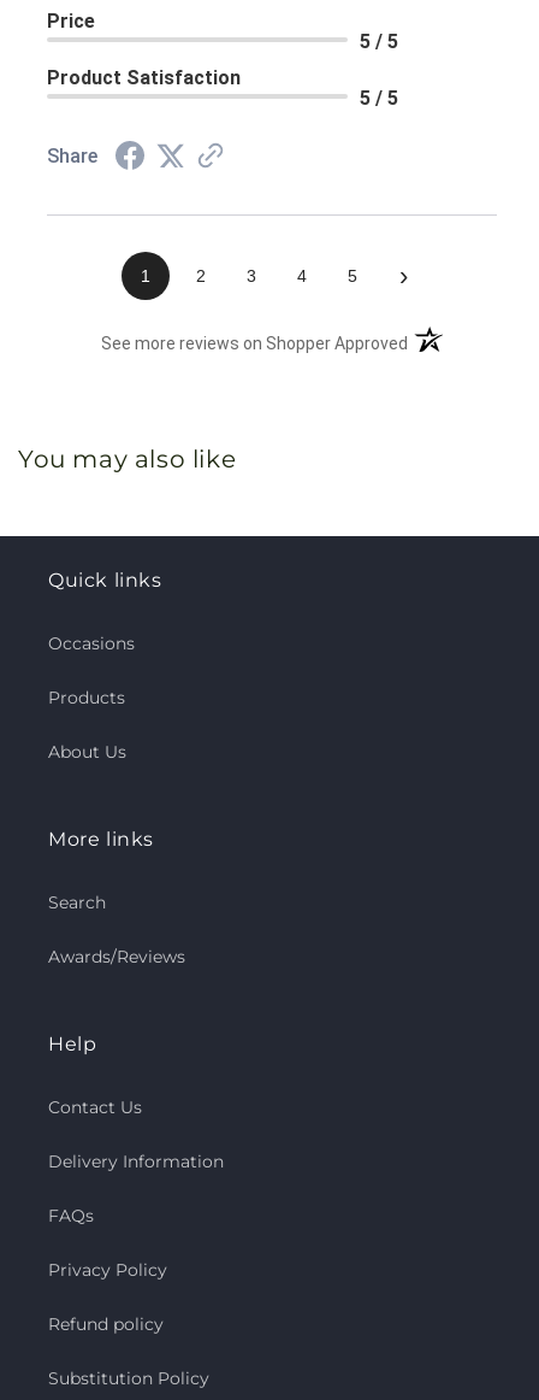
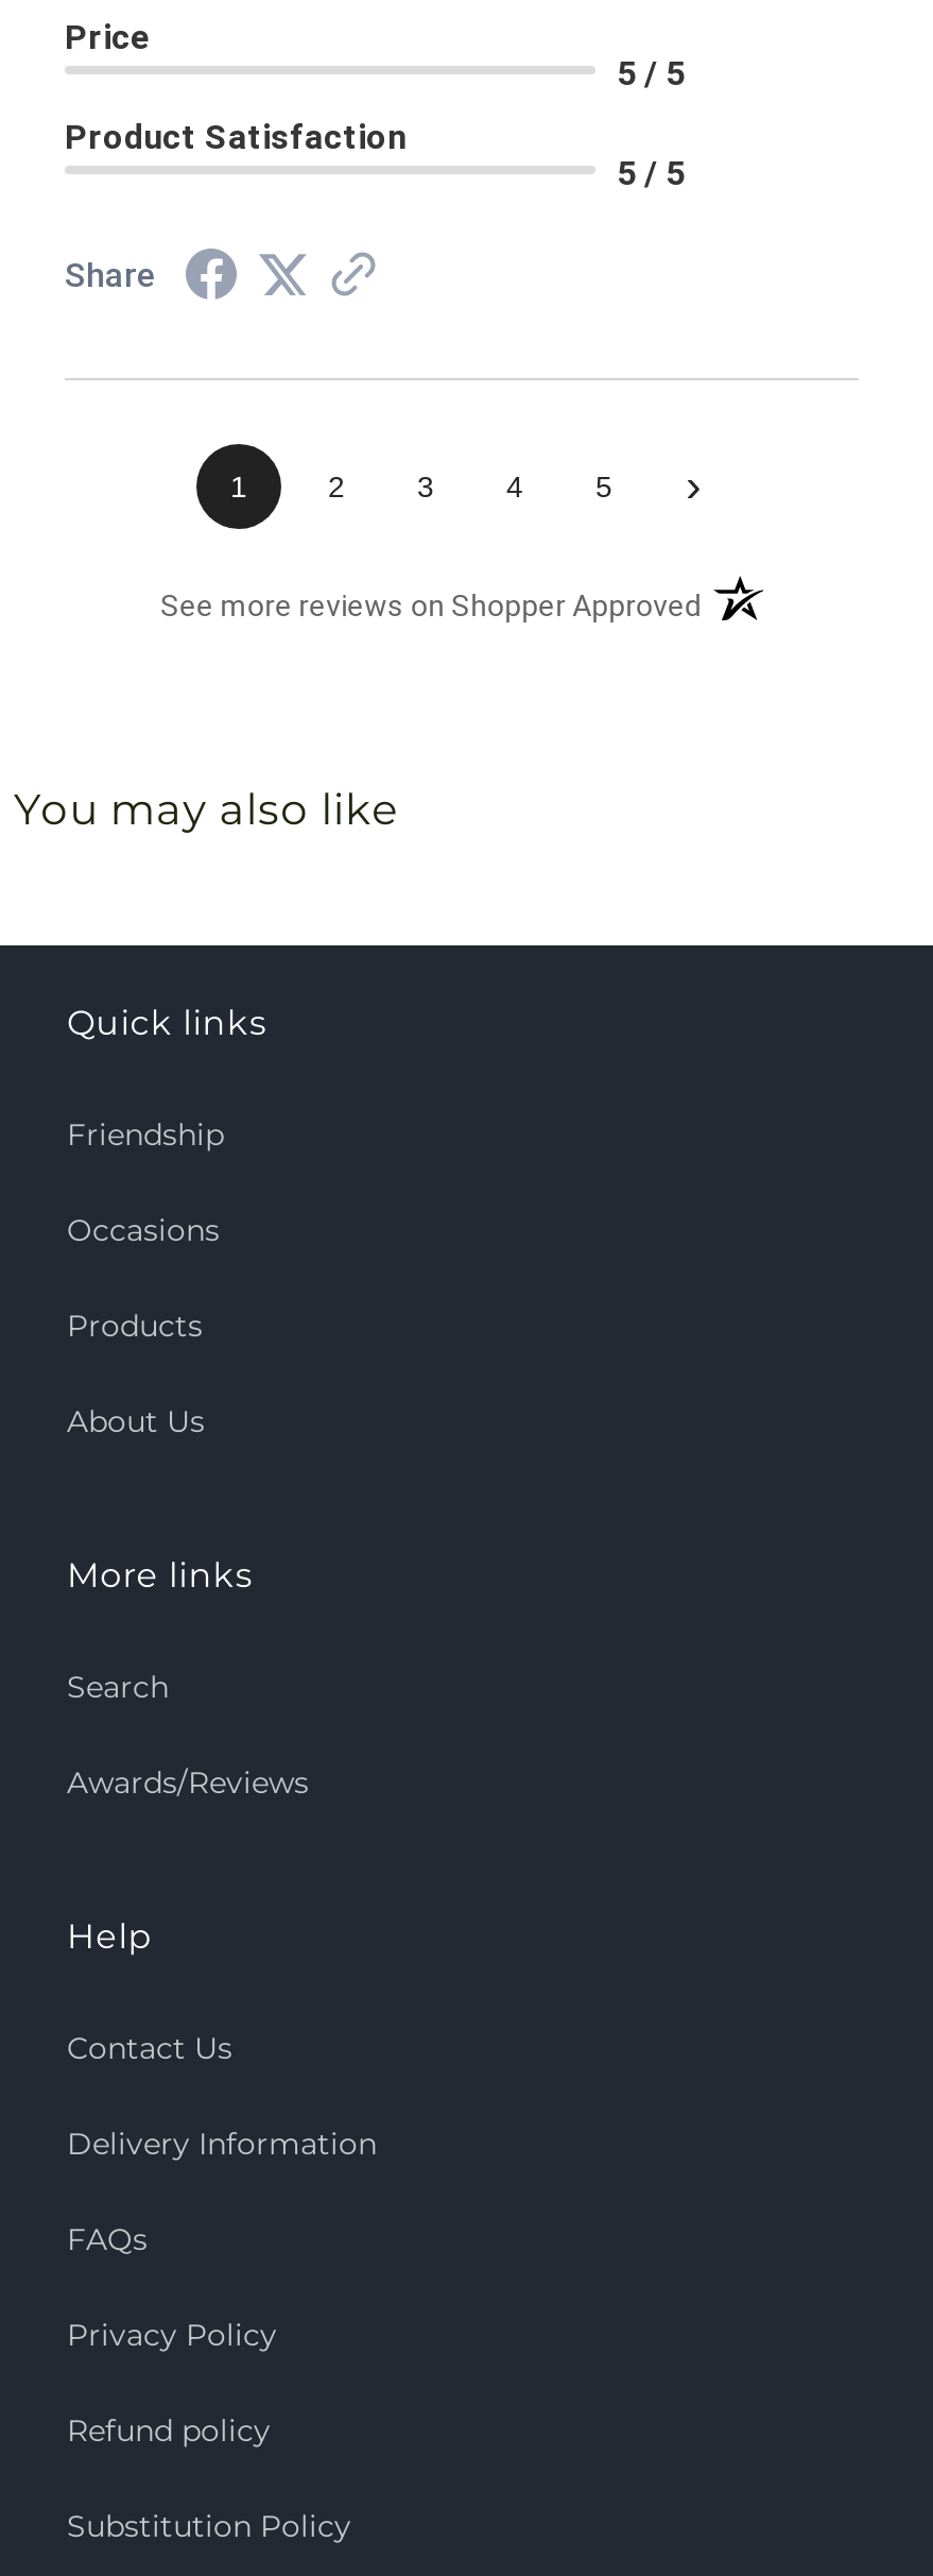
+ Friendship
